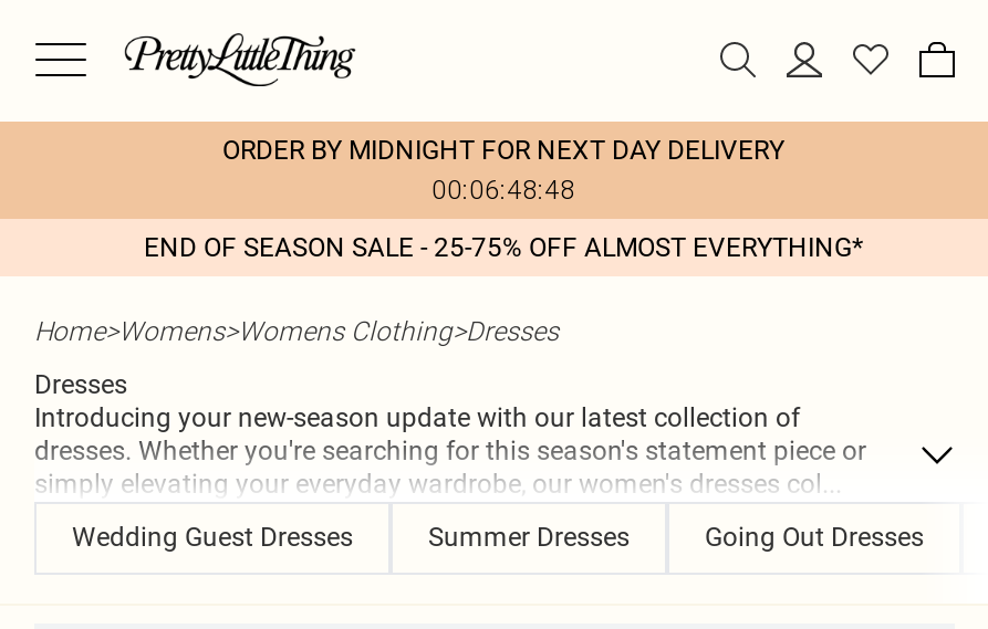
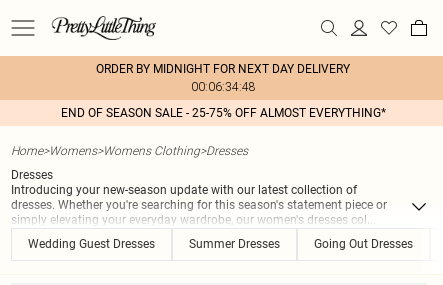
- 00:06:48:48
+ 00:06:34:48
